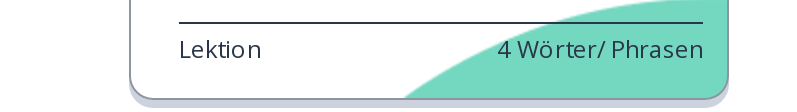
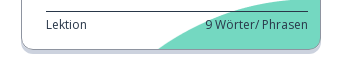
- 4 Wörter/ Phrasen
+ 9 Wörter/ Phrasen
